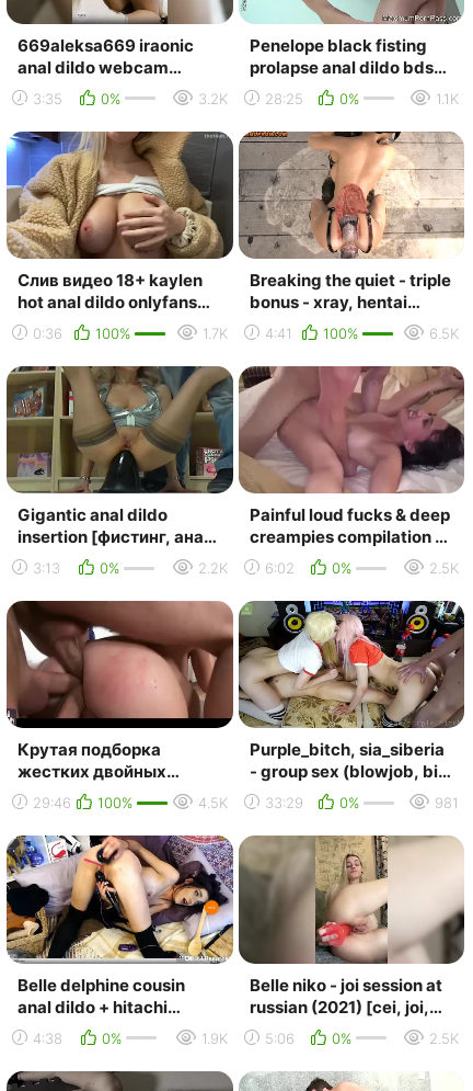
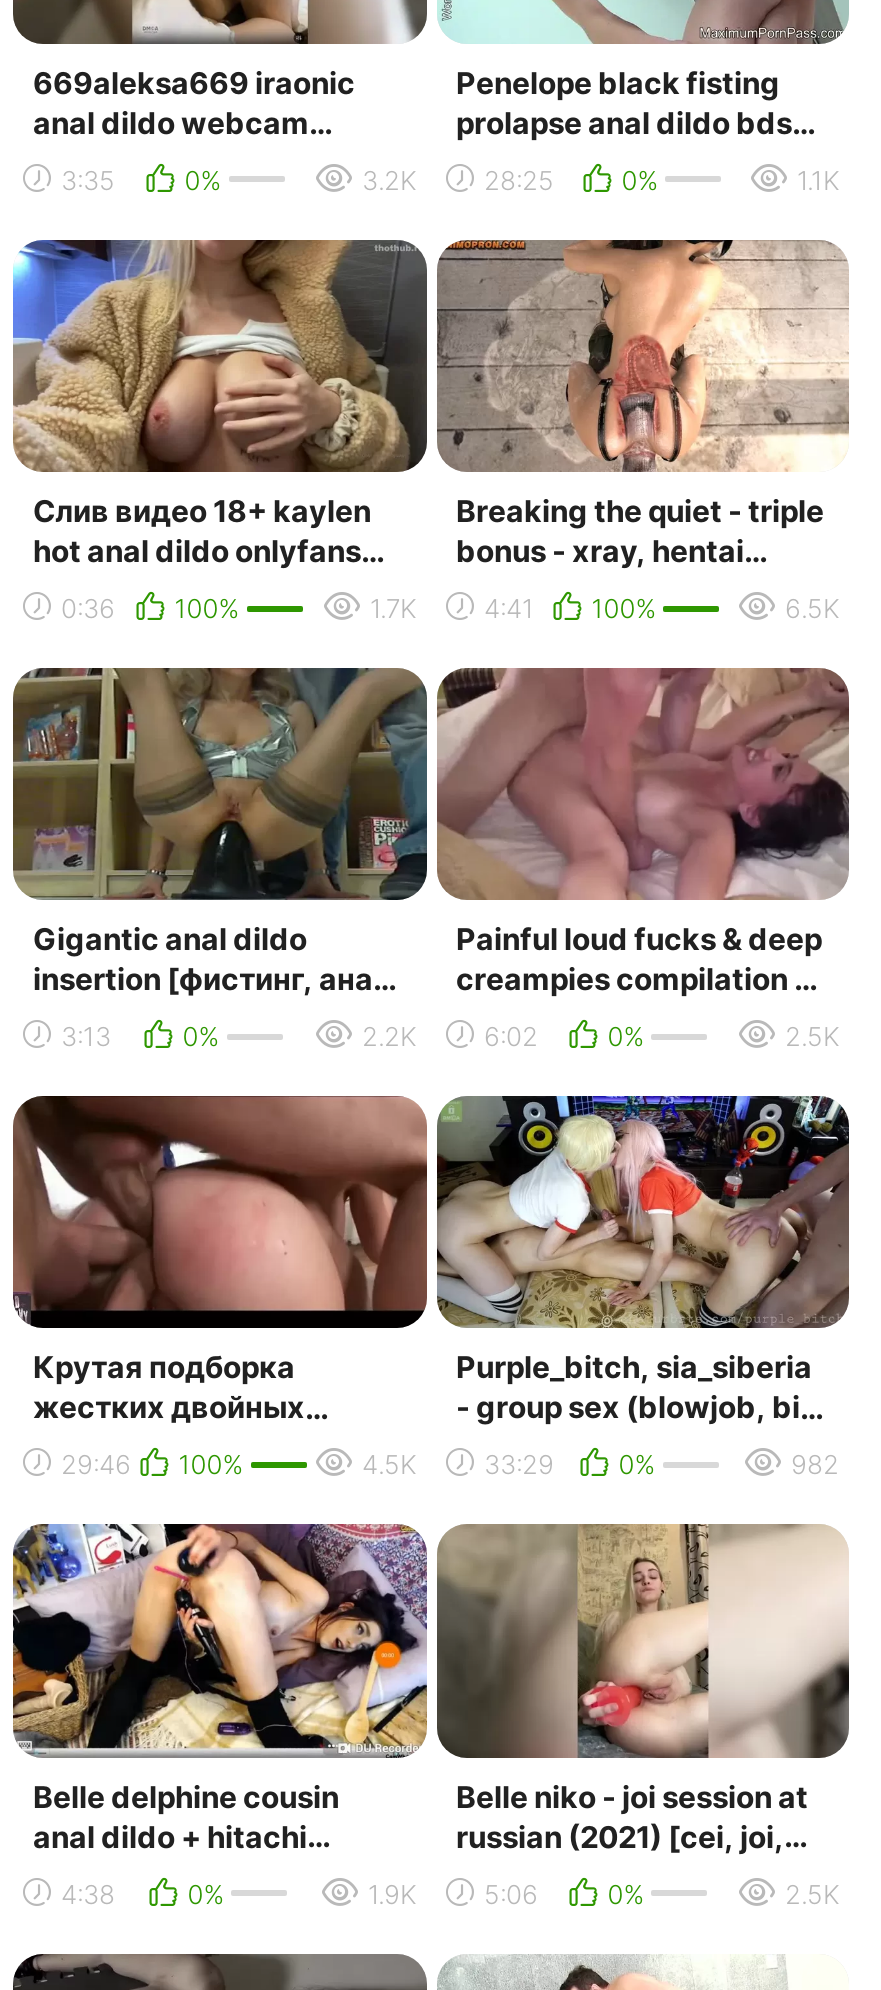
- 981
+ 982
